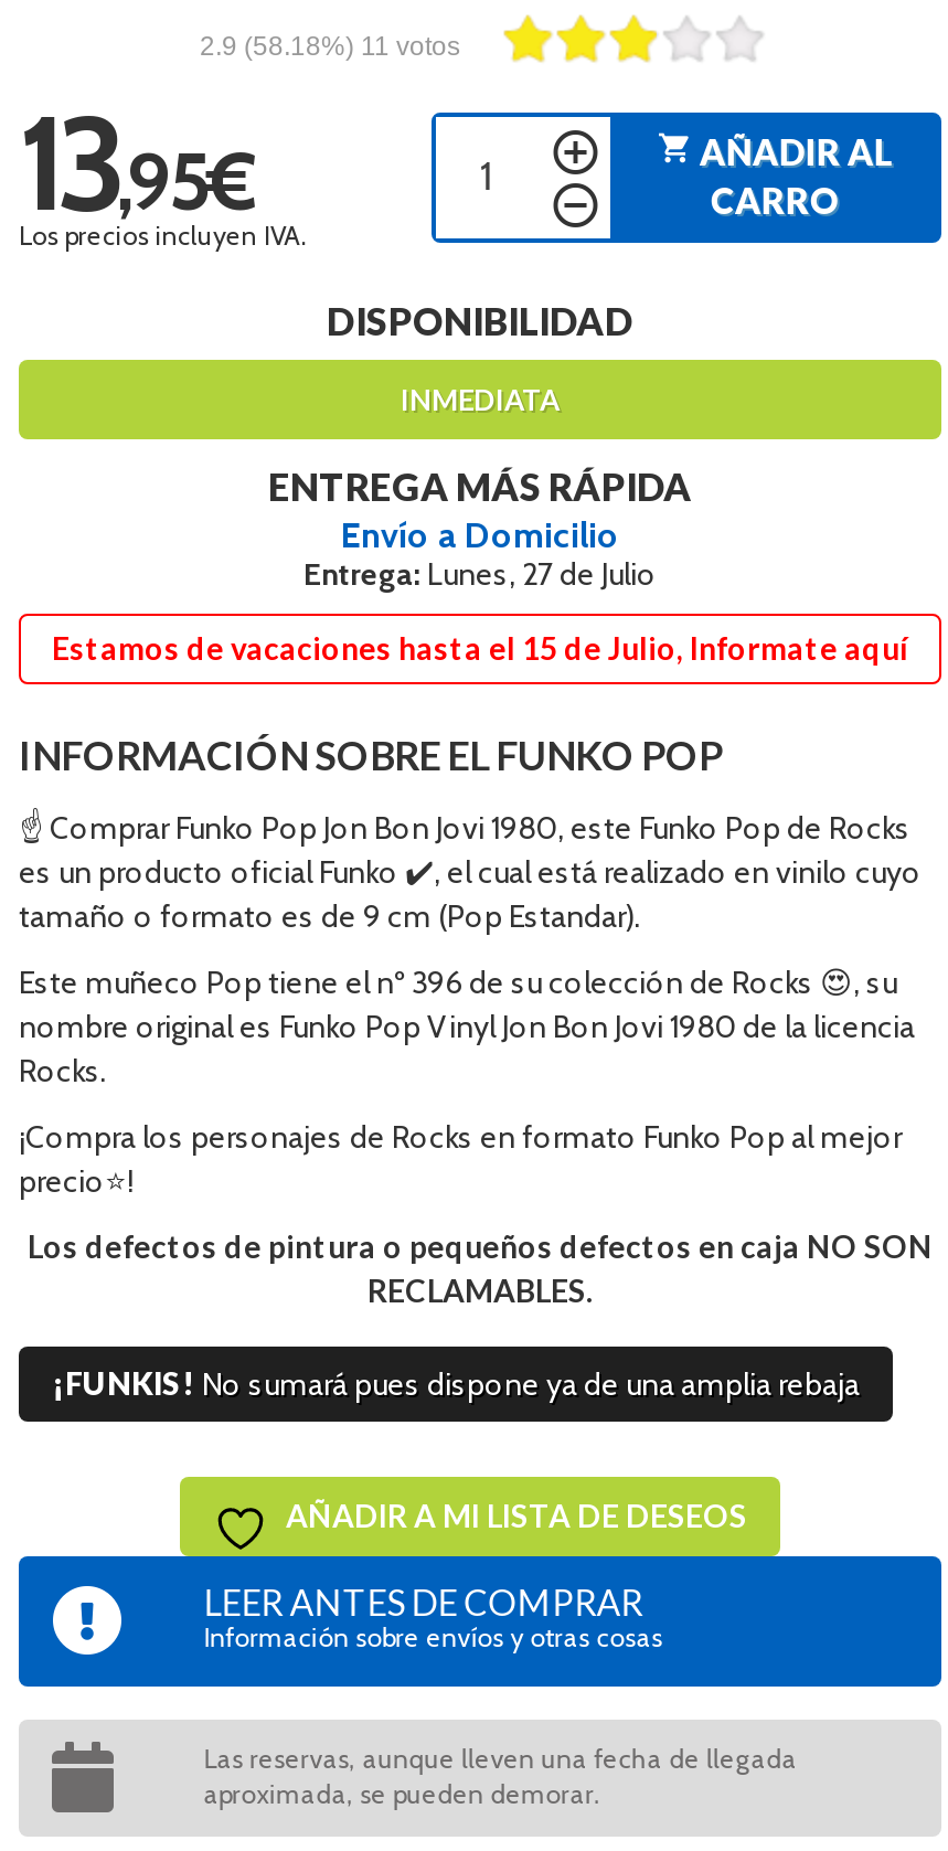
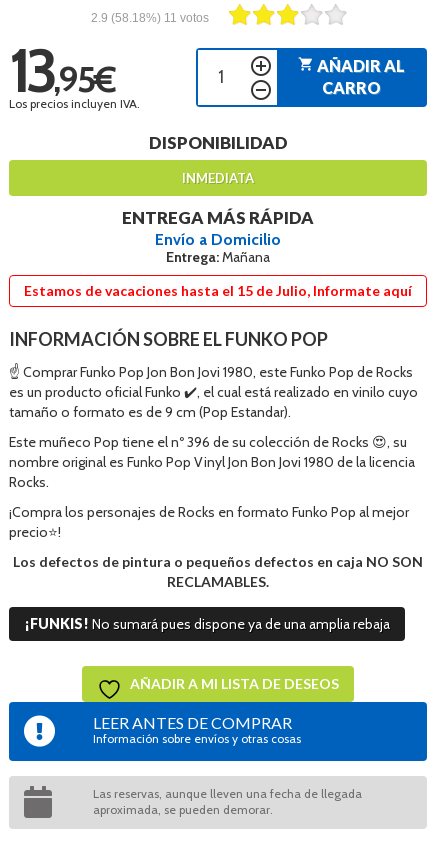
- Entrega: Lunes, 27 de Julio
+ Entrega: Mañana
